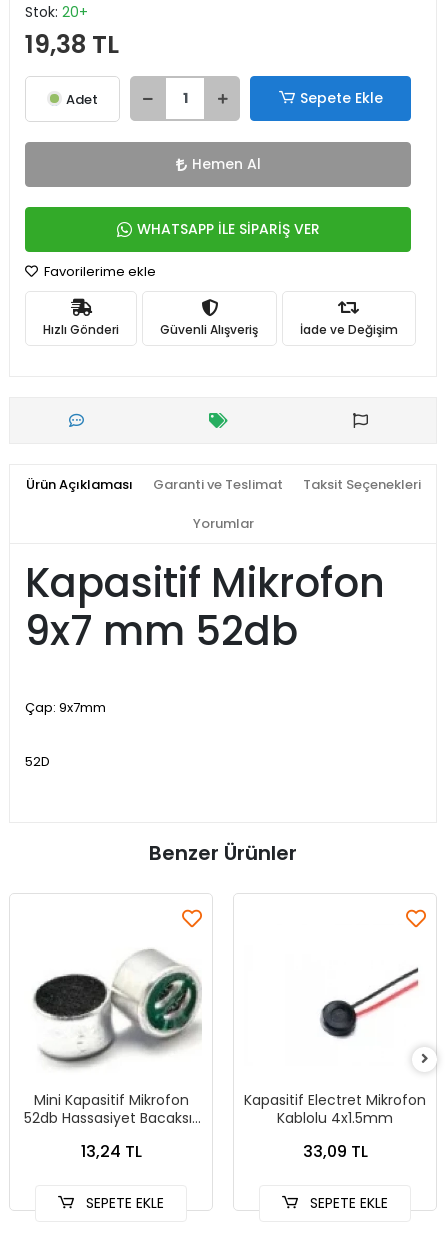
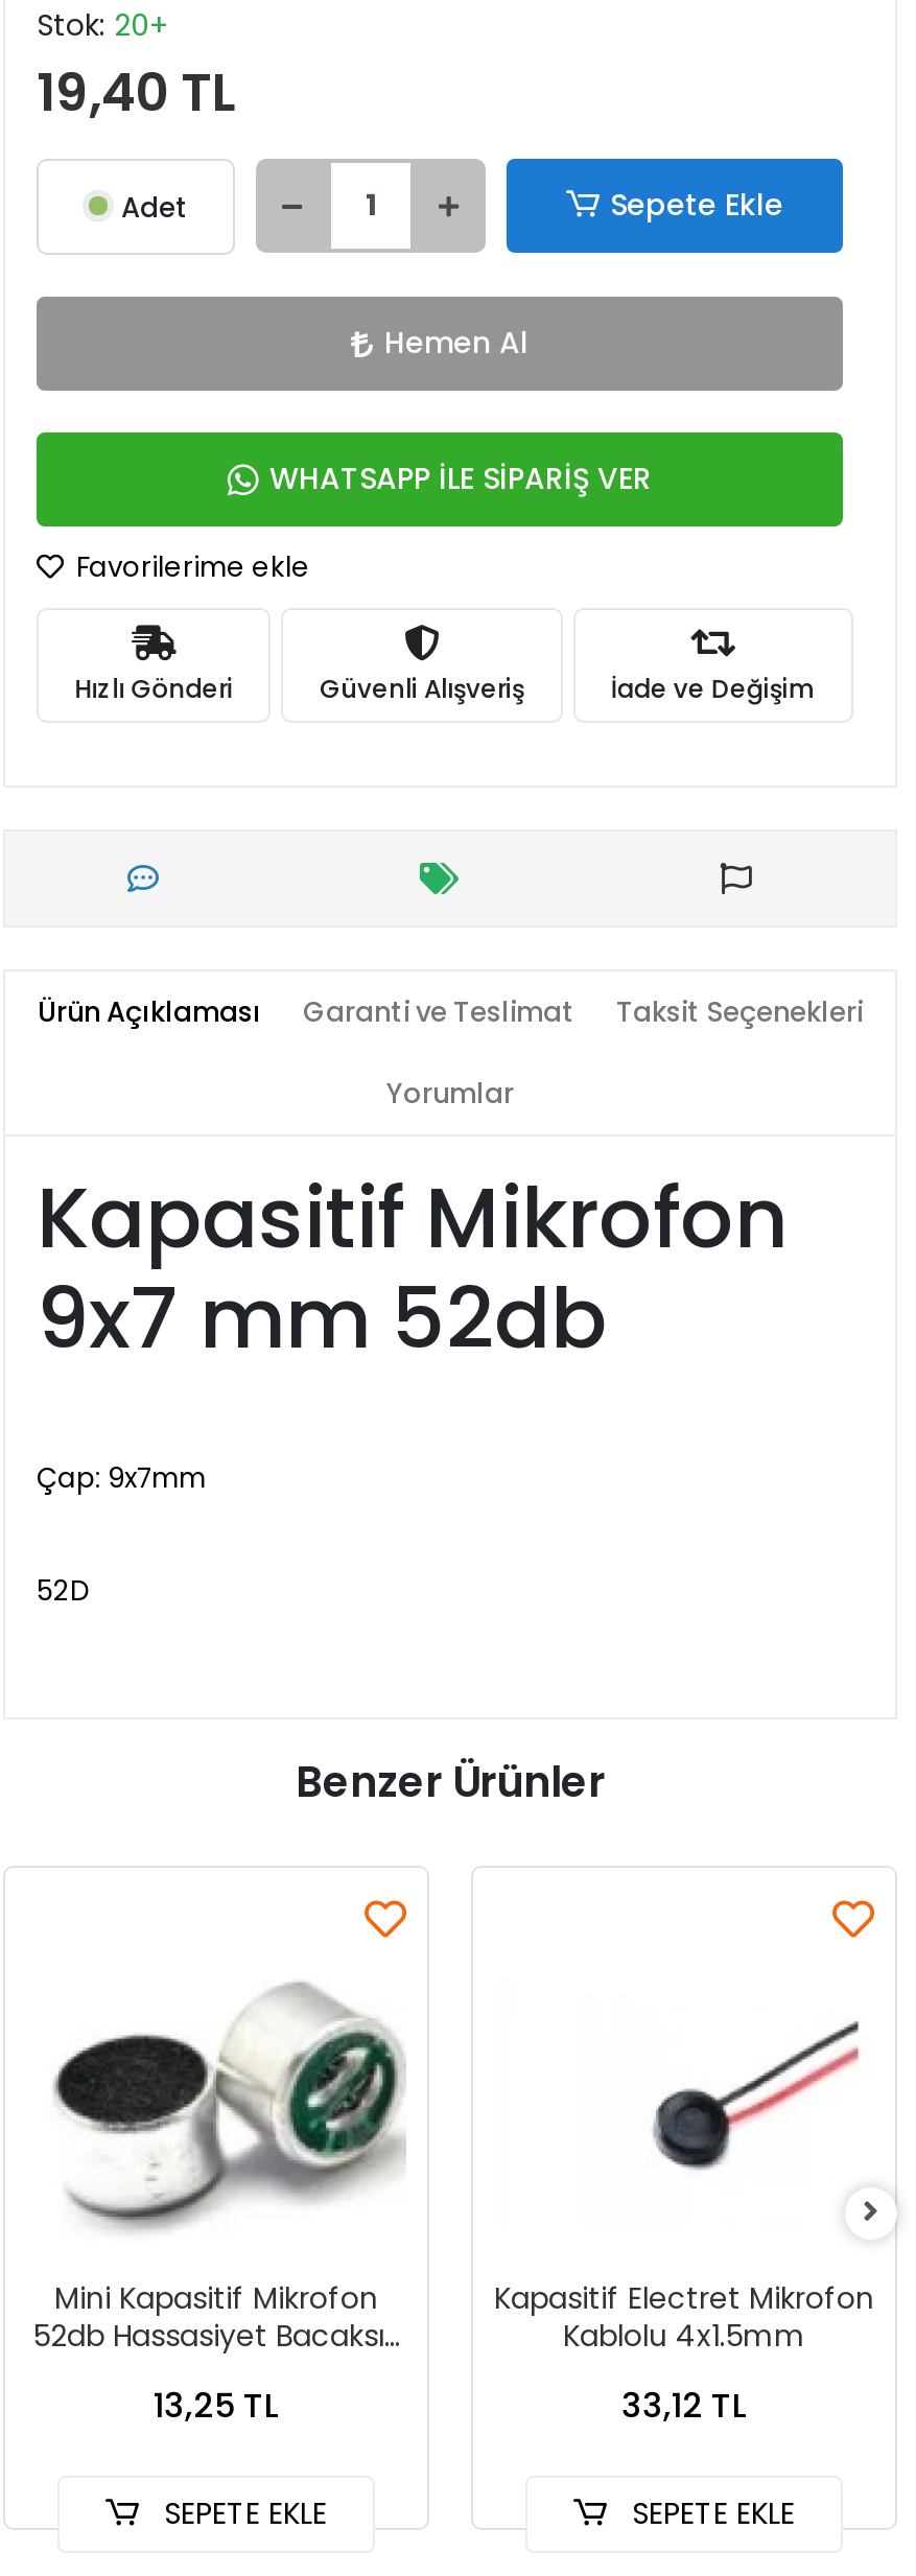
- 19,38 TL
+ 19,40 TL

- 13,24 TL
+ 13,25 TL

- 33,09 TL
+ 33,12 TL
